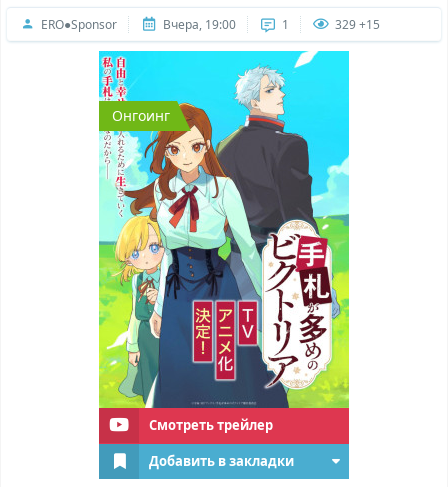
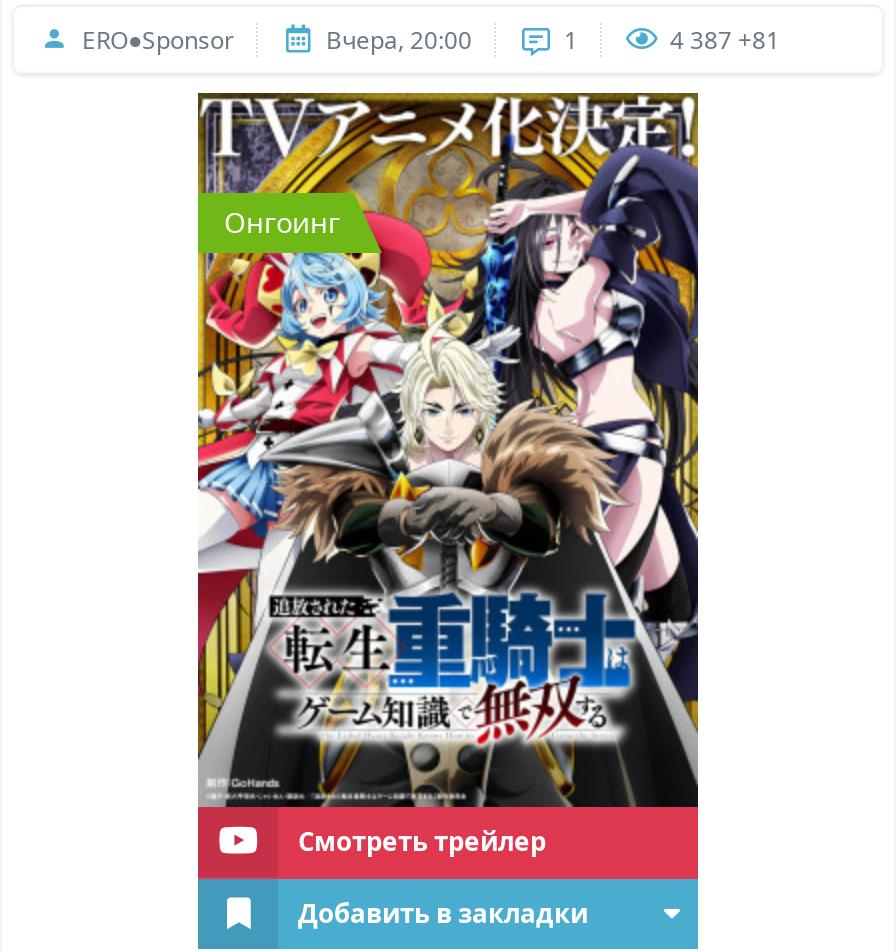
- Вчера, 19:00
+ Вчера, 20:00

- 329 +15
+ 4 387 +81

- [image]
+ [image]
